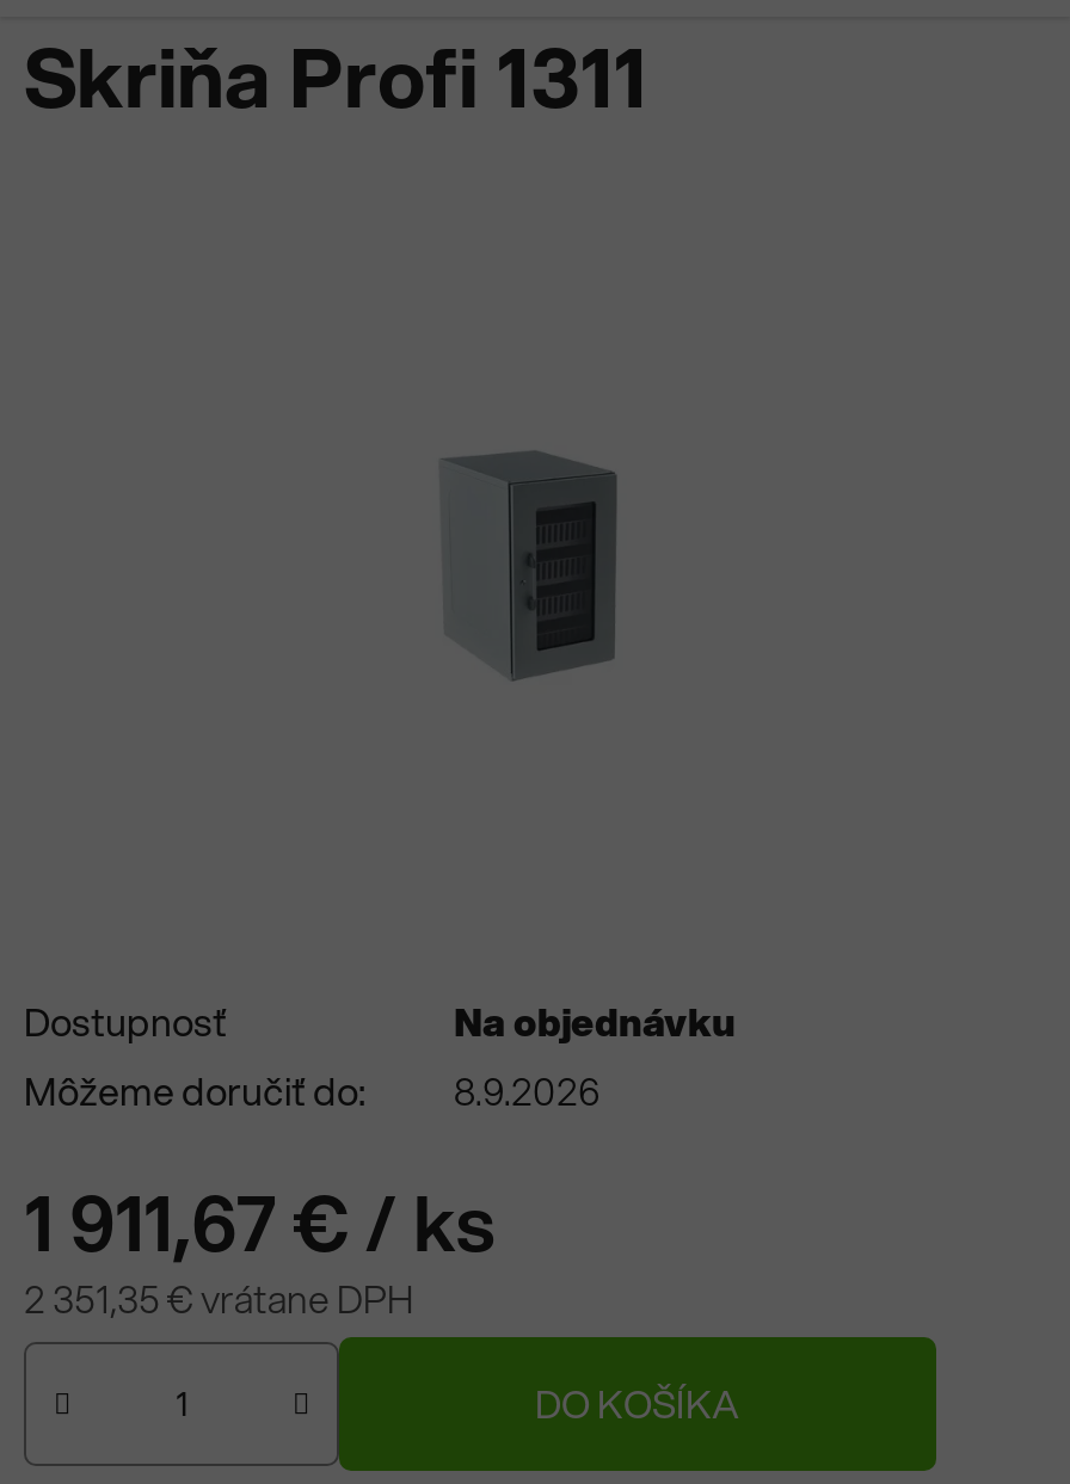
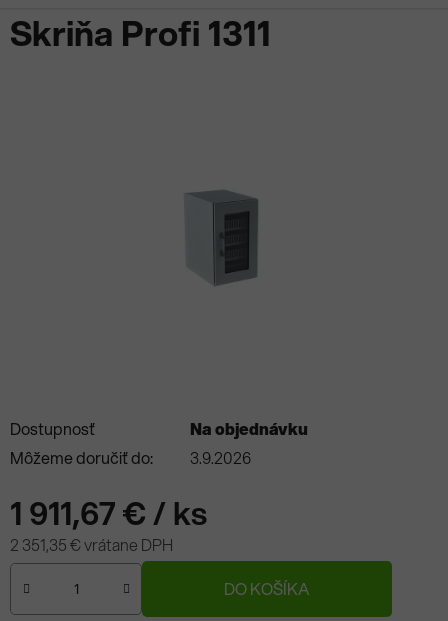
- Môžeme doručiť do: 8.9.2026
+ Môžeme doručiť do: 3.9.2026
